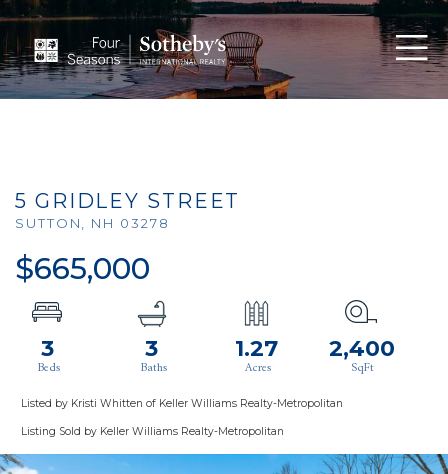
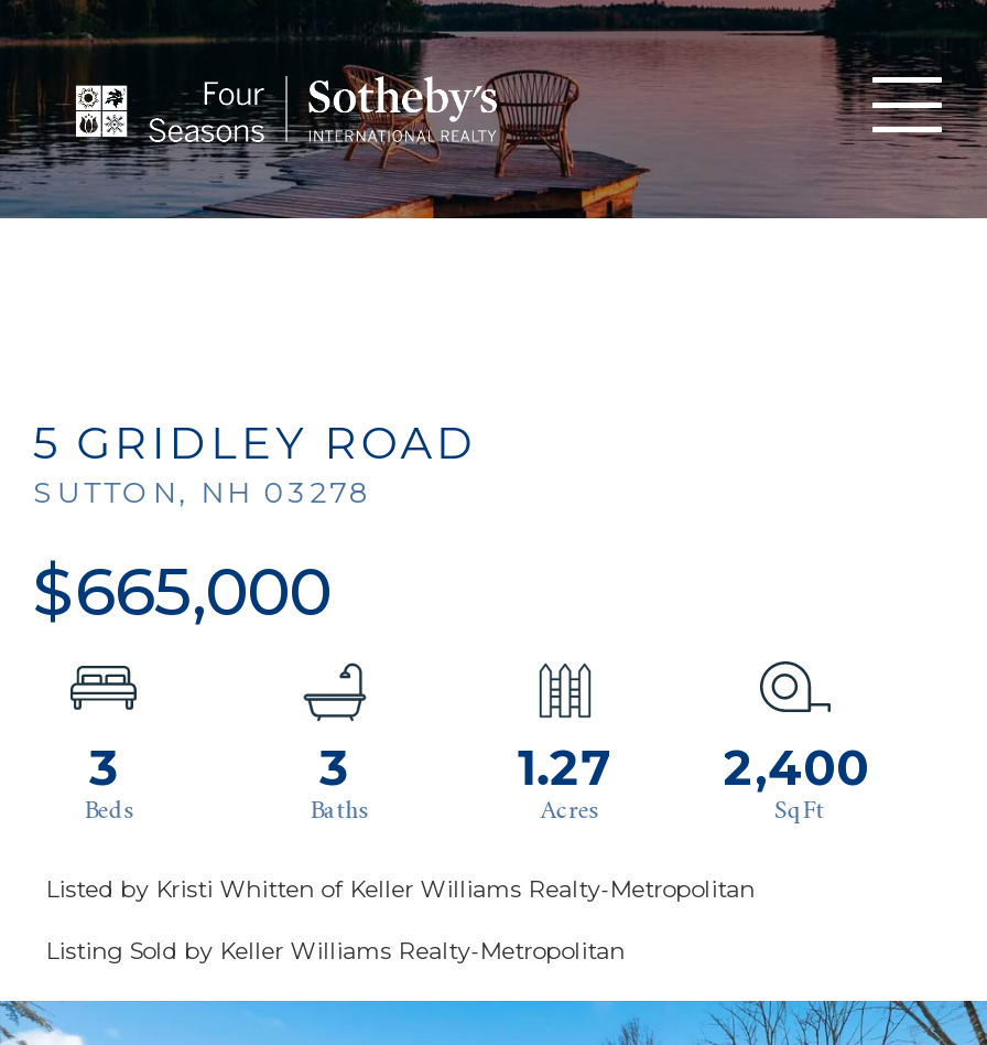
- 5 GRIDLEY STREET
+ 5 GRIDLEY ROAD
